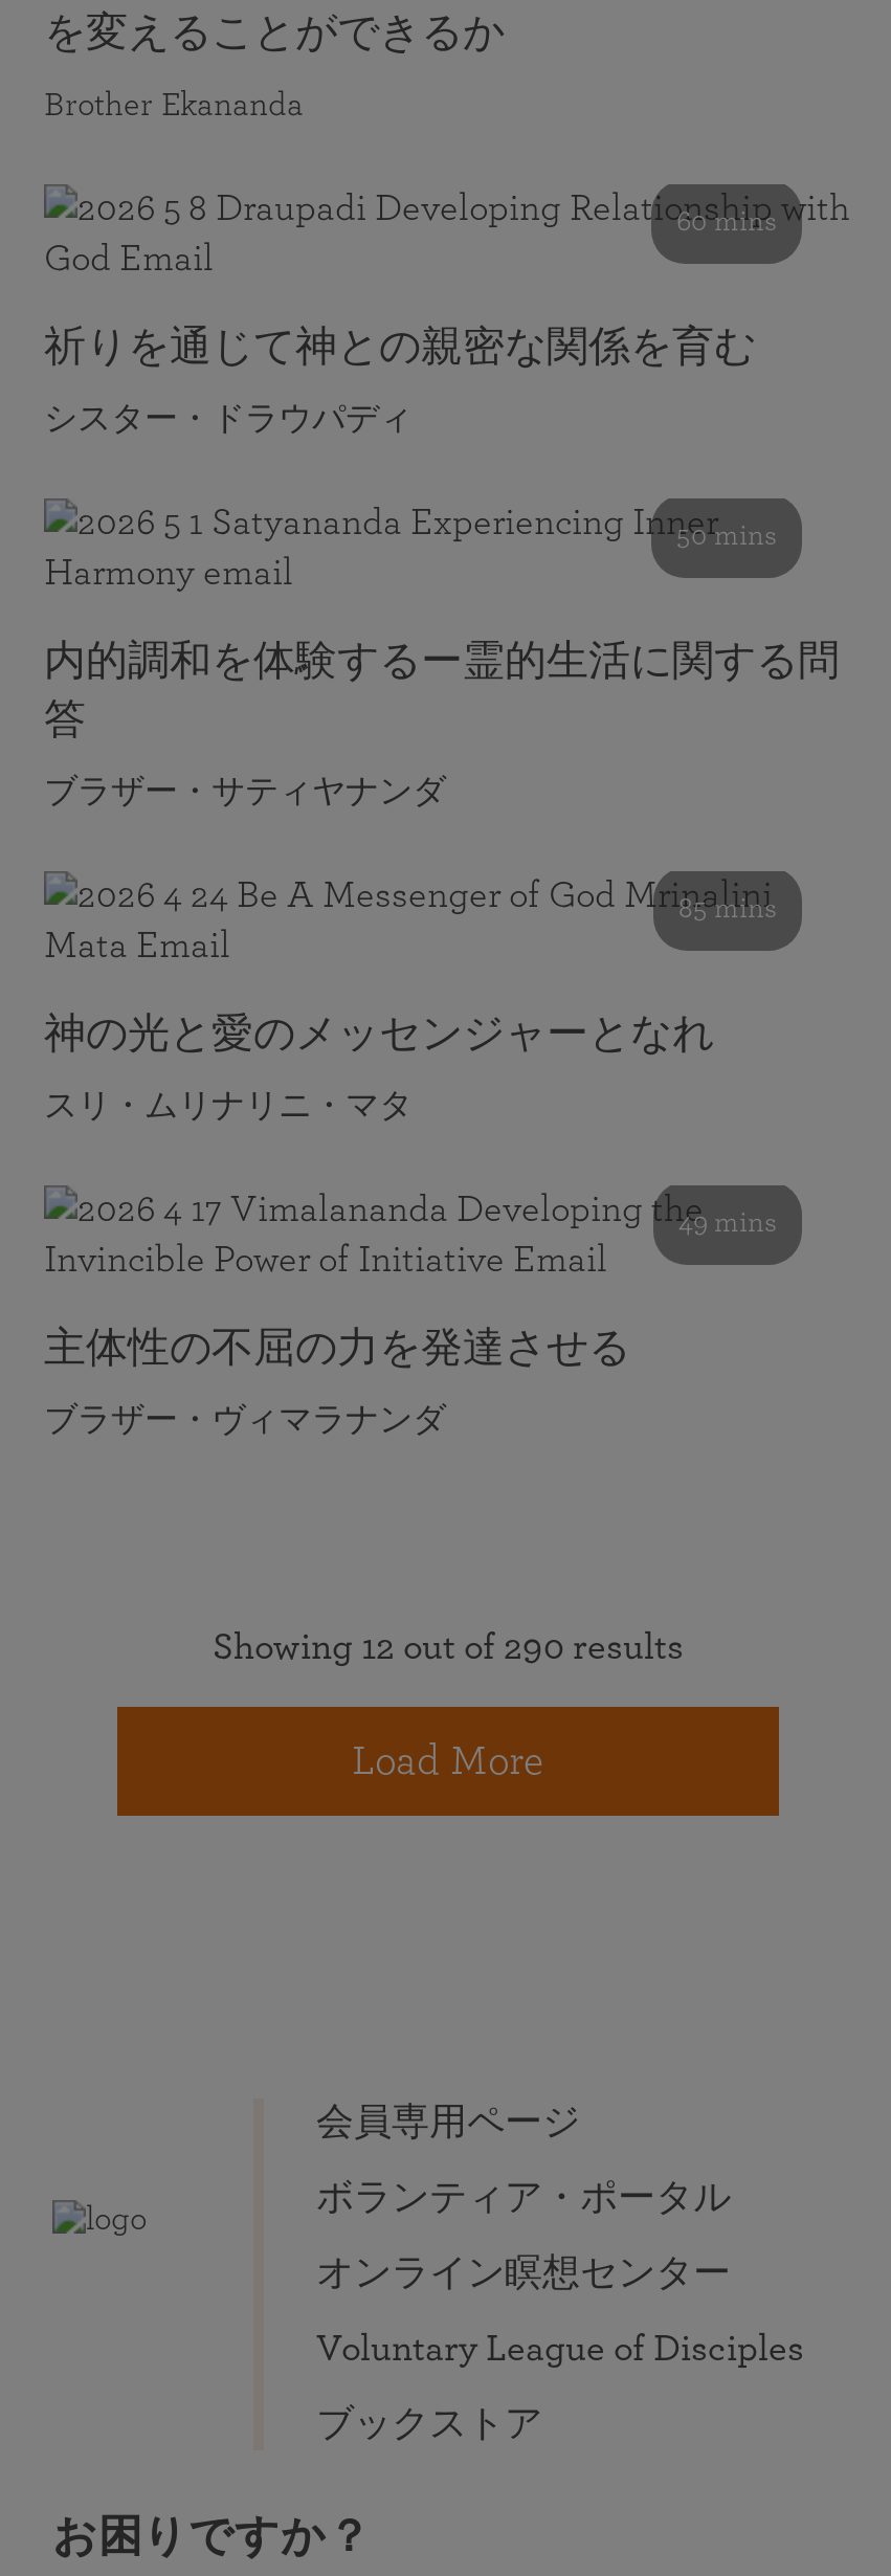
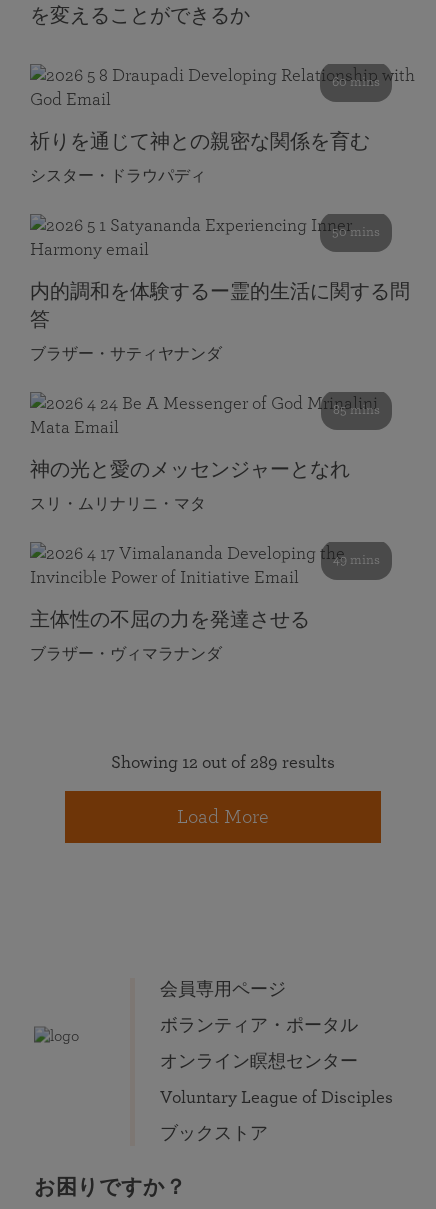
- Brother Ekananda

- Showing 12 out of 290 results
+ Showing 12 out of 289 results
